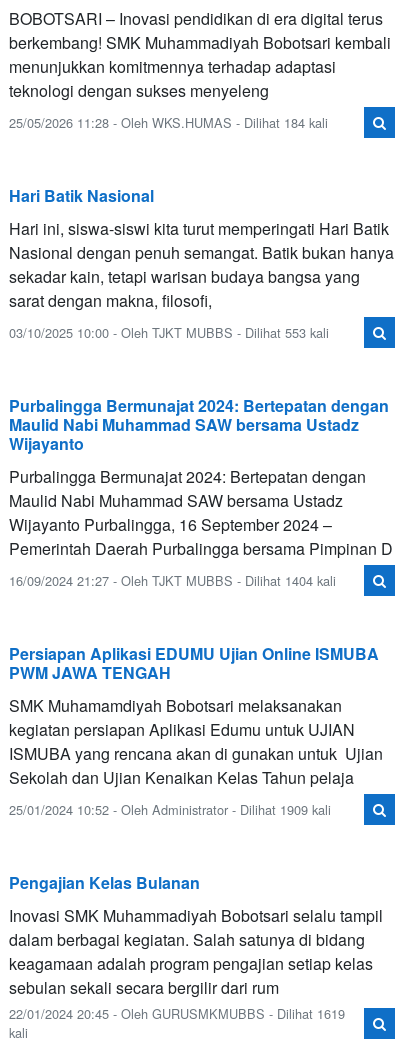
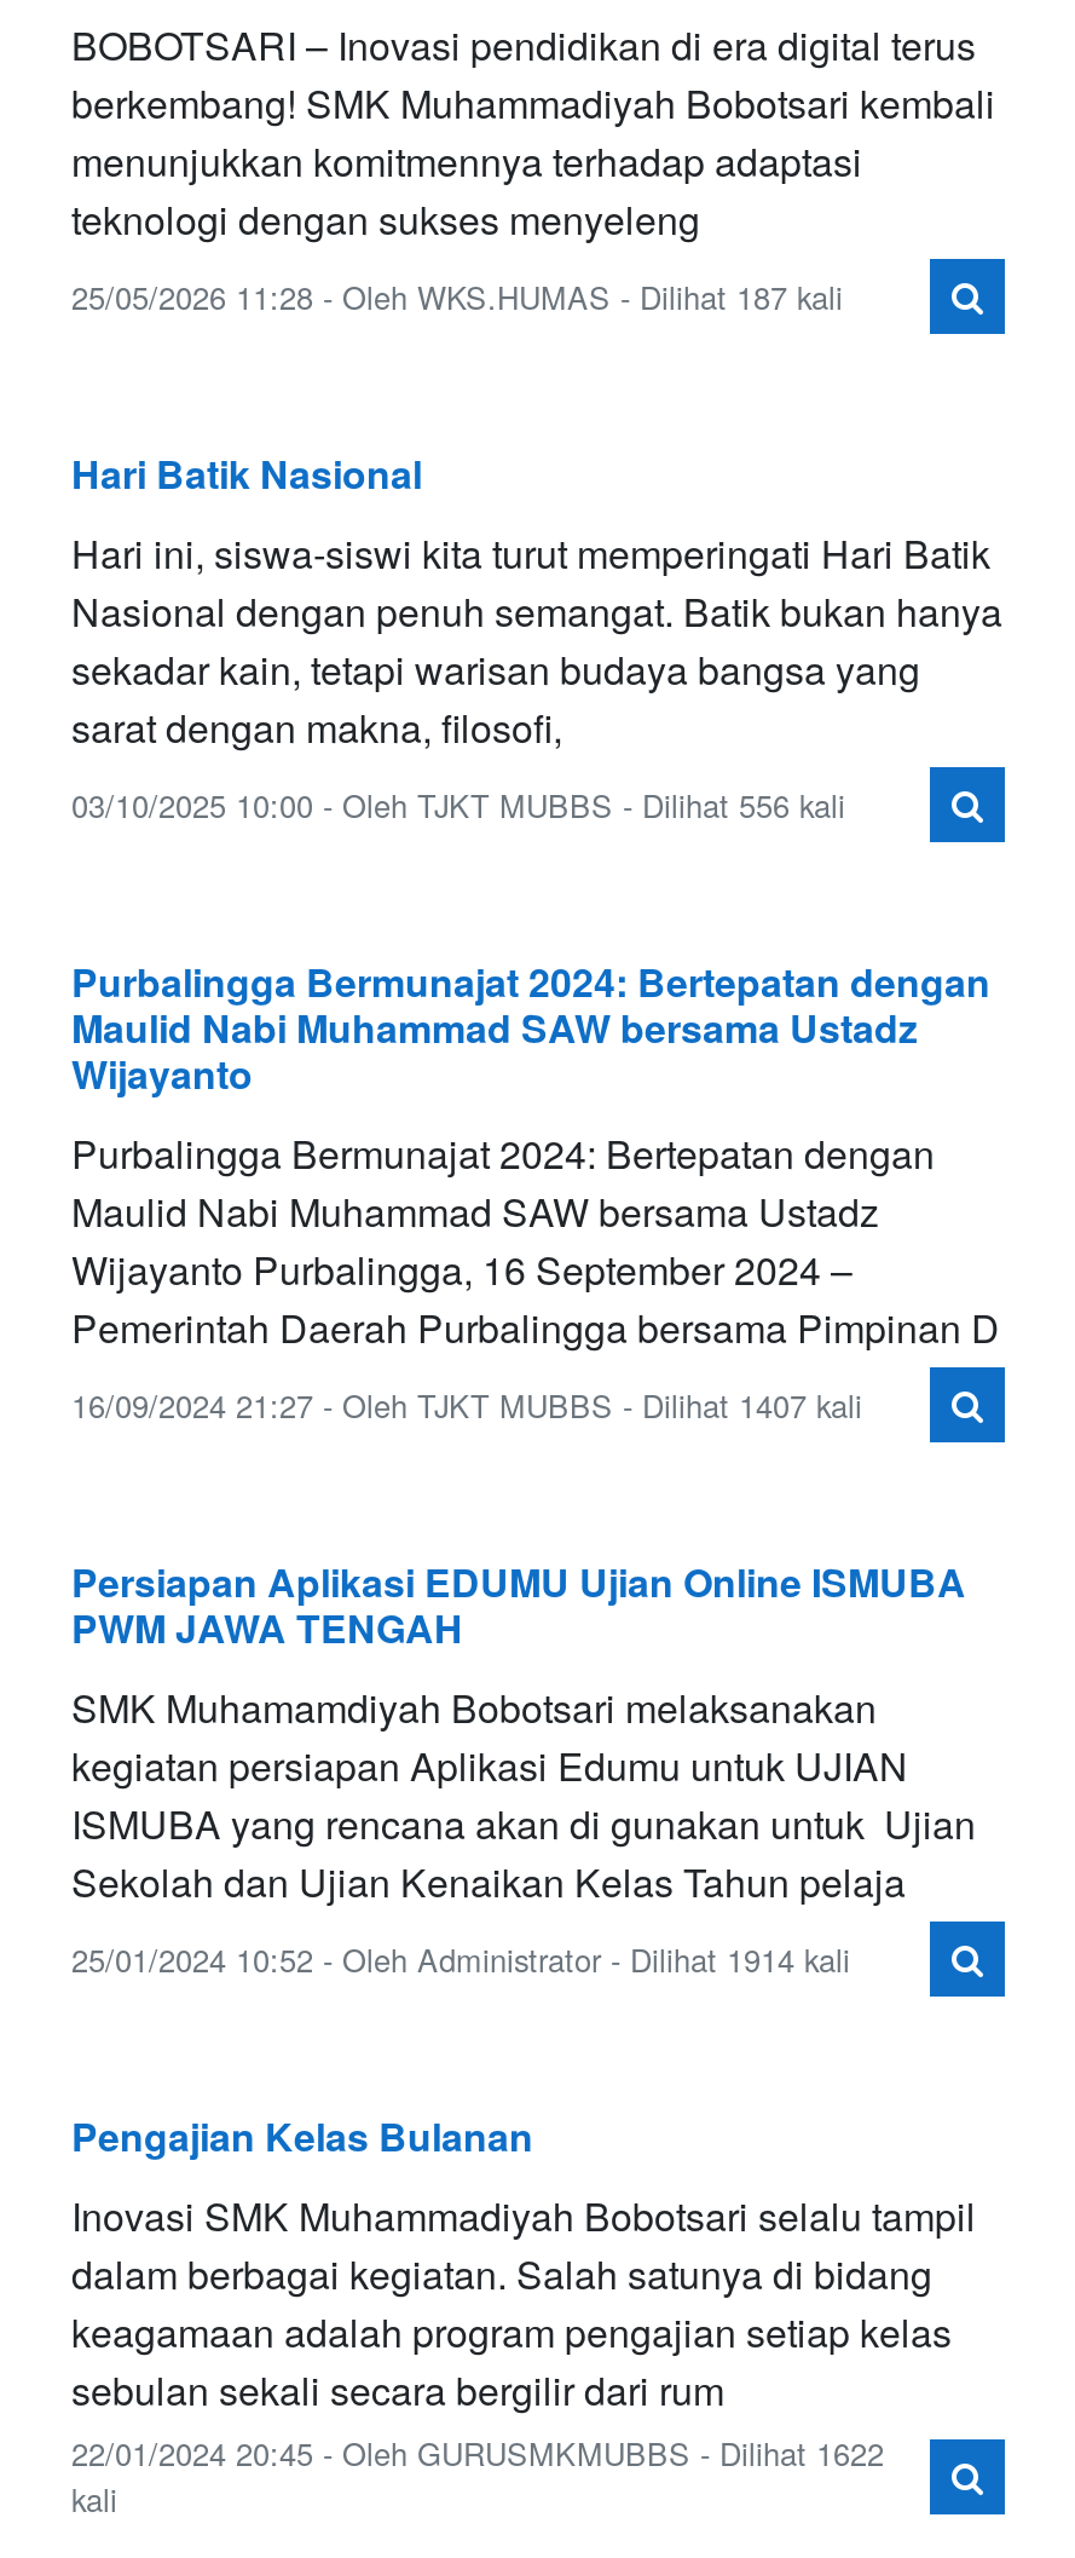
- 25/05/2026 11:28 - Oleh WKS.HUMAS - Dilihat 184 kali
+ 25/05/2026 11:28 - Oleh WKS.HUMAS - Dilihat 187 kali

- 03/10/2025 10:00 - Oleh TJKT MUBBS - Dilihat 553 kali
+ 03/10/2025 10:00 - Oleh TJKT MUBBS - Dilihat 556 kali

- 16/09/2024 21:27 - Oleh TJKT MUBBS - Dilihat 1404 kali
+ 16/09/2024 21:27 - Oleh TJKT MUBBS - Dilihat 1407 kali

- 25/01/2024 10:52 - Oleh Administrator - Dilihat 1909 kali
+ 25/01/2024 10:52 - Oleh Administrator - Dilihat 1914 kali

- 22/01/2024 20:45 - Oleh GURUSMKMUBBS - Dilihat 1619
+ 22/01/2024 20:45 - Oleh GURUSMKMUBBS - Dilihat 1622
